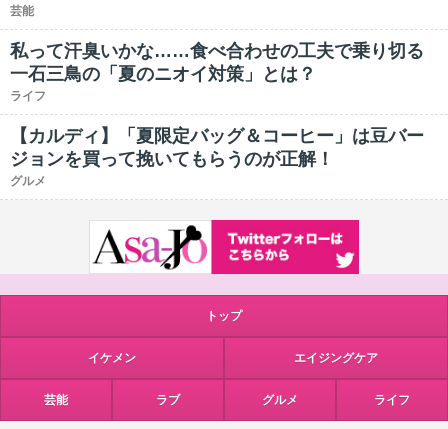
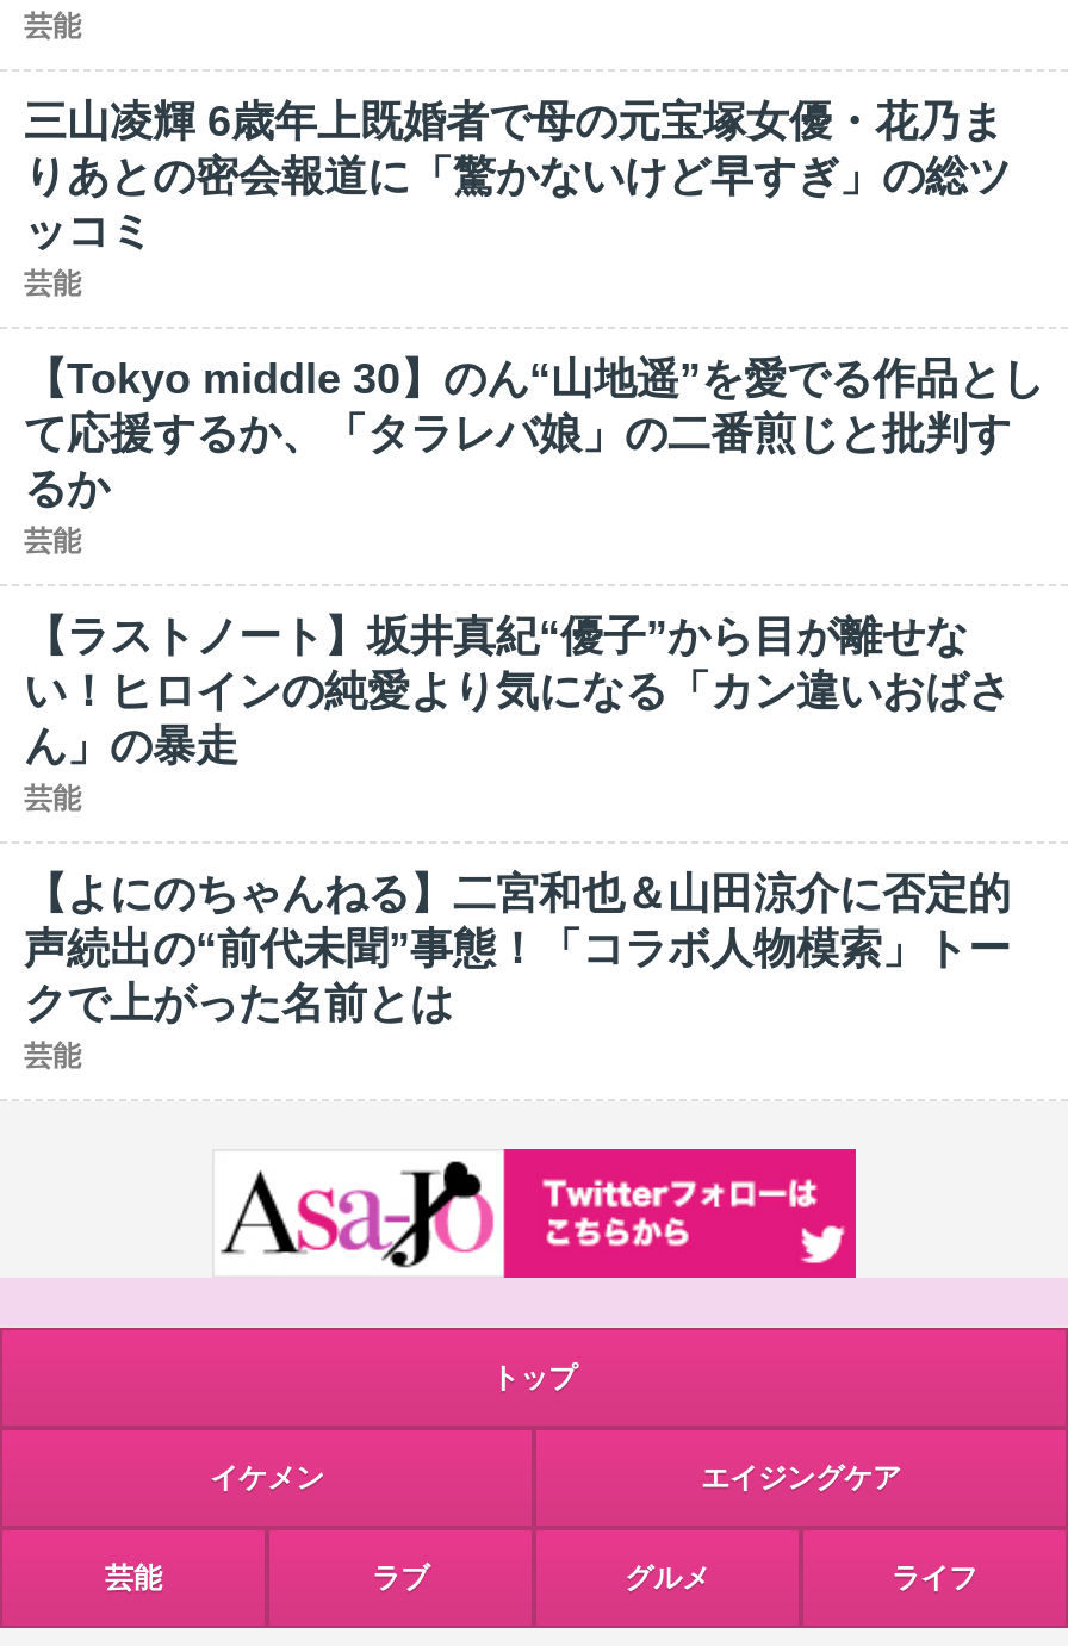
- 私って汗臭いかな……食べ合わせの工夫で乗り切る
- 一石三鳥の「夏のニオイ対策」とは？
- ライフ
- 【カルディ】「夏限定バッグ＆コーヒー」は豆バー
- ジョンを買って挽いてもらうのが正解！
- グルメ
+ 三山凌輝 6歳年上既婚者で母の元宝塚女優・花乃ま
+ りあとの密会報道に「驚かないけど早すぎ」の総ツ
+ ッコミ
+ 芸能
+ 【Tokyo middle 30】のん“山地遥”を愛でる作品とし
+ て応援するか、「タラレバ娘」の二番煎じと批判す
+ るか
+ 芸能
+ 【ラストノート】坂井真紀“優子”から目が離せな
+ い！ヒロインの純愛より気になる「カン違いおばさ
+ ん」の暴走
+ 芸能
+ 【よにのちゃんねる】二宮和也＆山田涼介に否定的
+ 声続出の“前代未聞”事態！「コラボ人物模索」トー
+ クで上がった名前とは
+ 芸能
